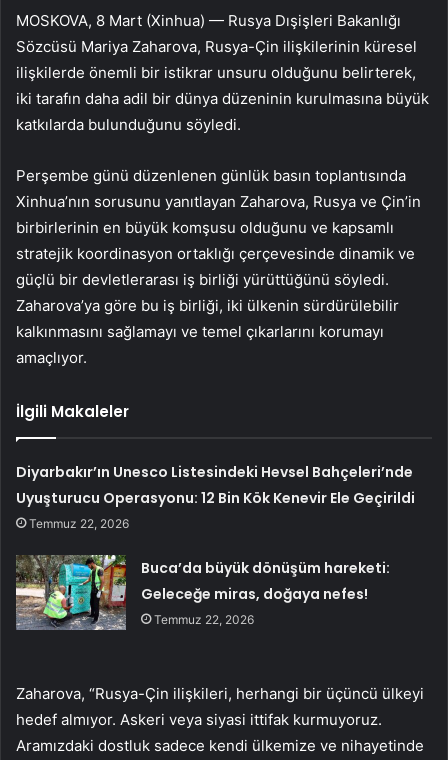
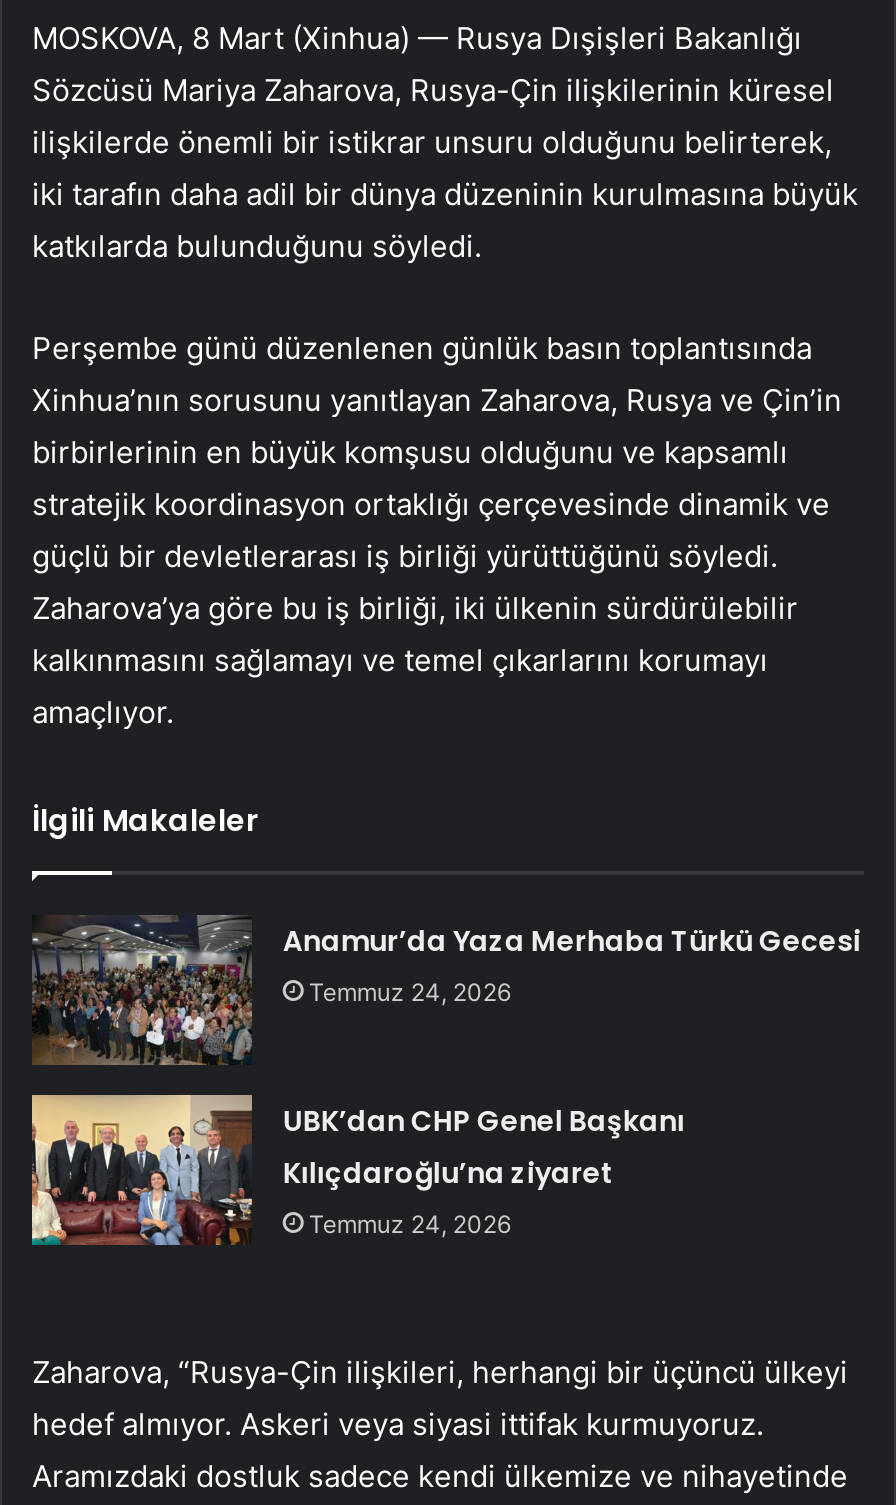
- Diyarbakır’ın Unesco Listesindeki Hevsel Bahçeleri’nde
- Uyuşturucu Operasyonu: 12 Bin Kök Kenevir Ele Geçirildi
- Temmuz 22, 2026
+ Anamur’da Yaza Merhaba Türkü Gecesi
+ Temmuz 24, 2026

- [image]
- Buca’da büyük dönüşüm hareketi:
- Geleceğe miras, doğaya nefes!
- Temmuz 22, 2026
+ [image]
+ UBK’dan CHP Genel Başkanı
+ Kılıçdaroğlu’na ziyaret
+ Temmuz 24, 2026
